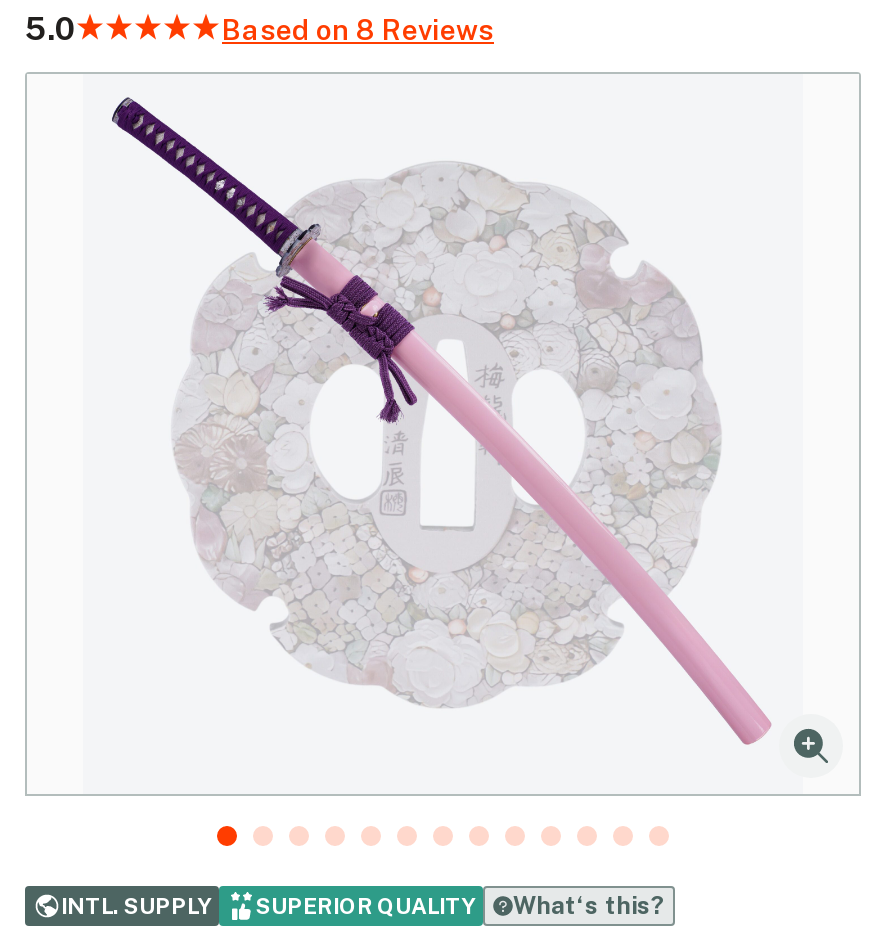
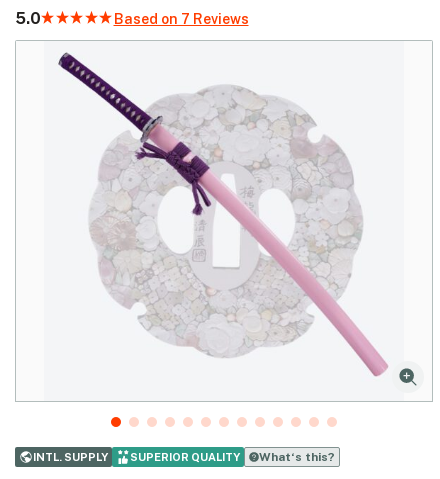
- Based on 8 Reviews
+ Based on 7 Reviews
